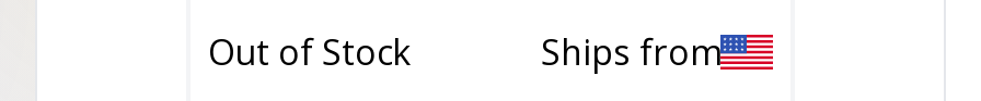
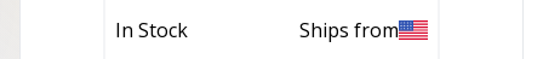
- Out of Stock
+ In Stock
